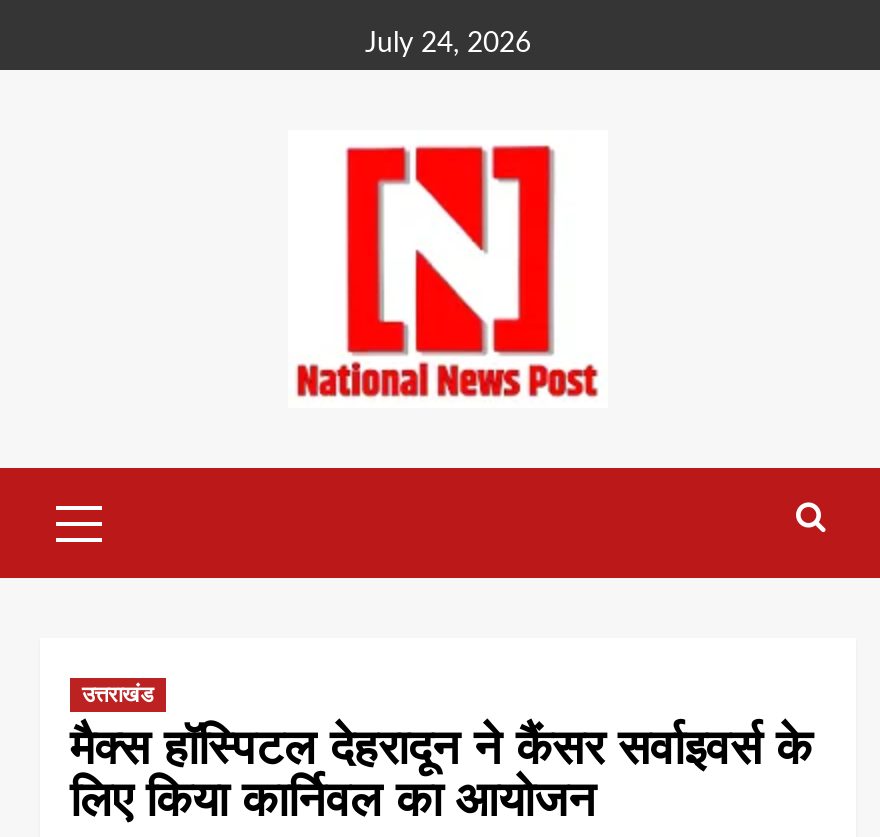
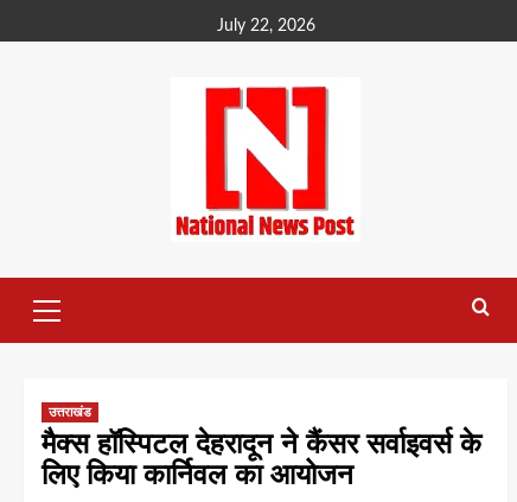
- July 24, 2026
+ July 22, 2026
